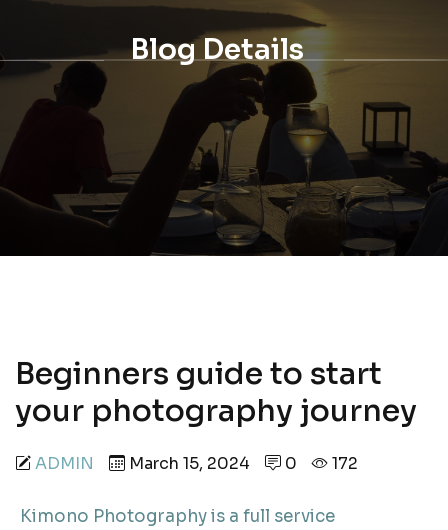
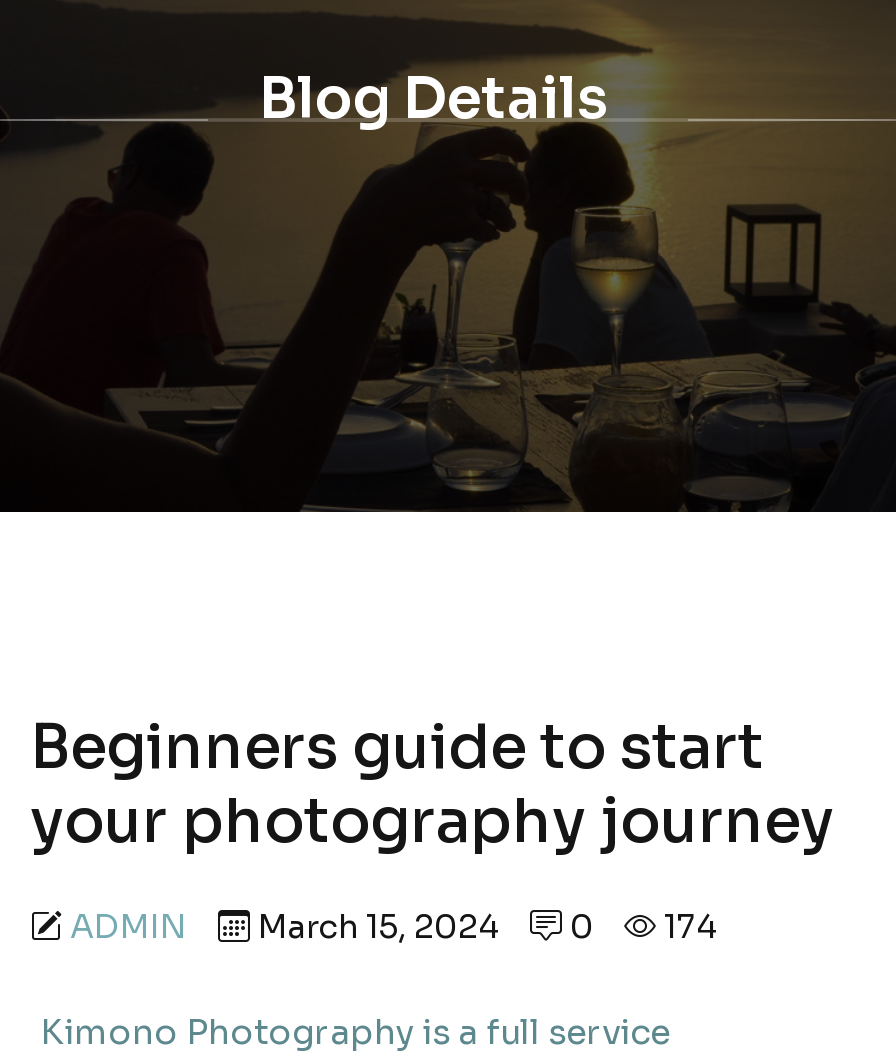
- 172
+ 174
